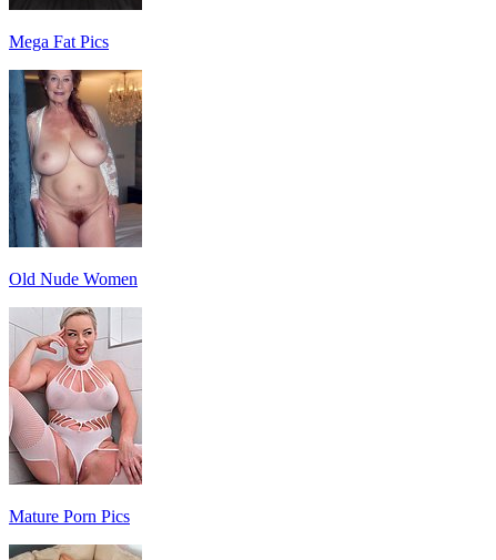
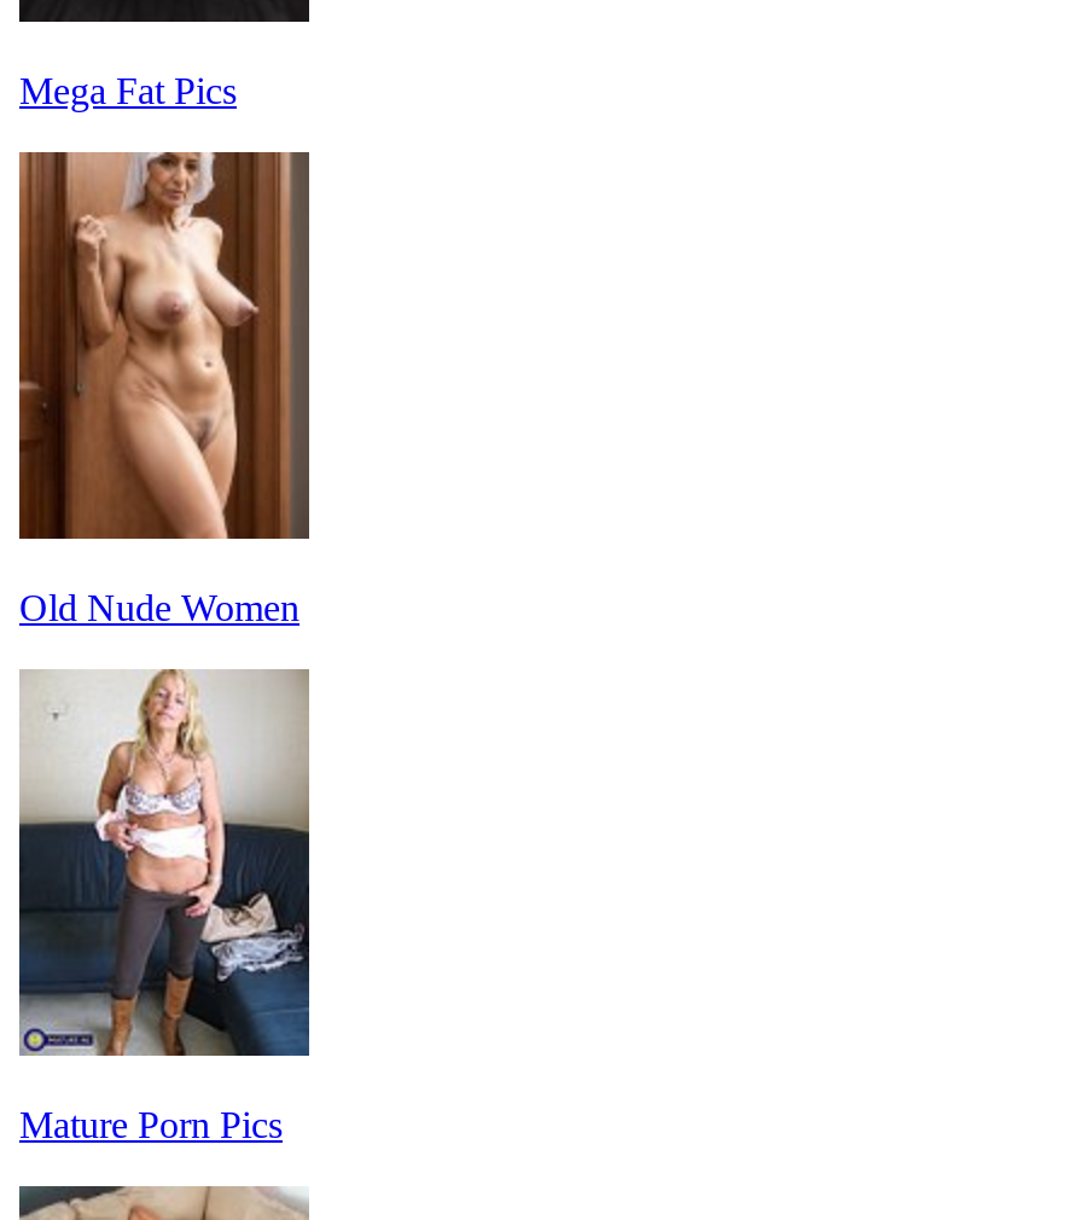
- [image]
+ [image]

- [image]
+ [image]
